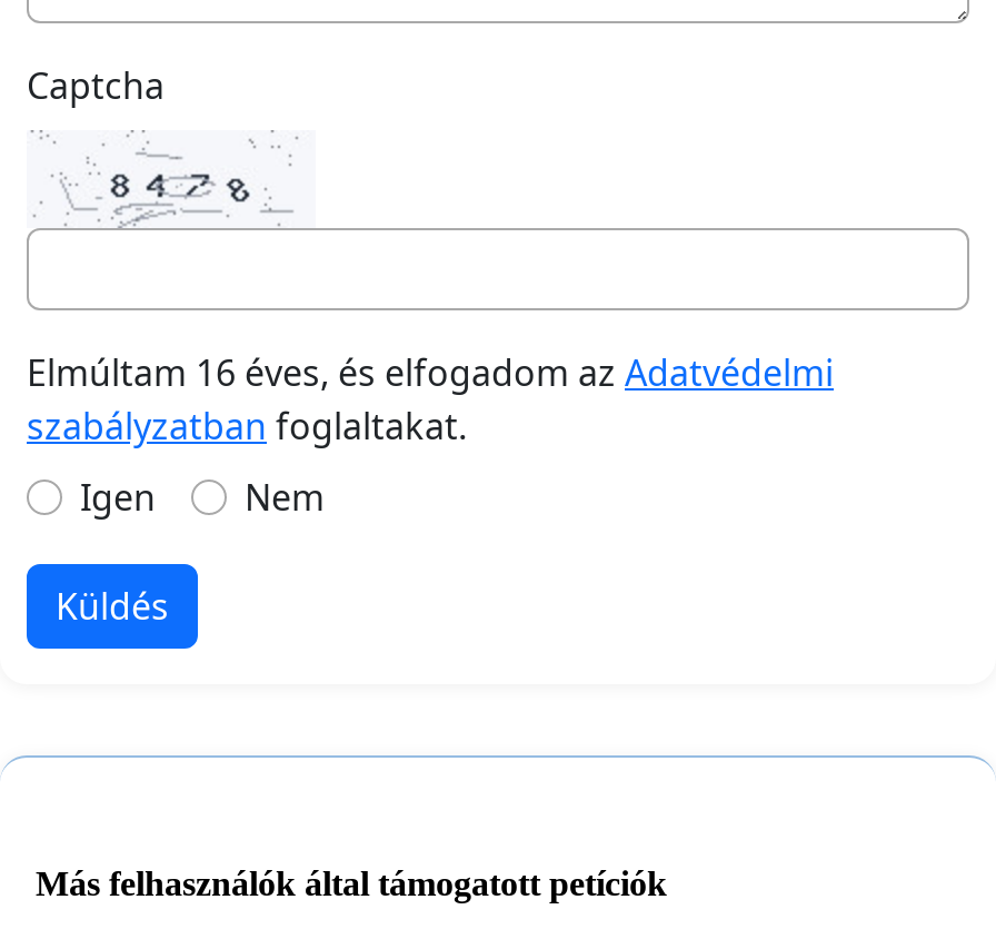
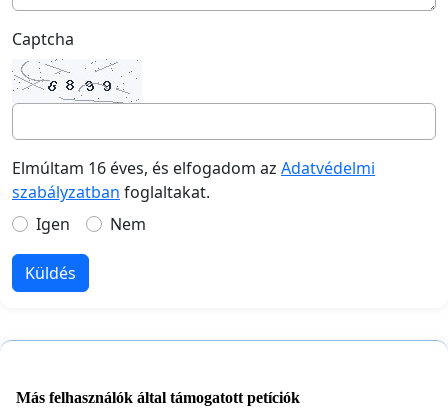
- [image]
+ [image]
